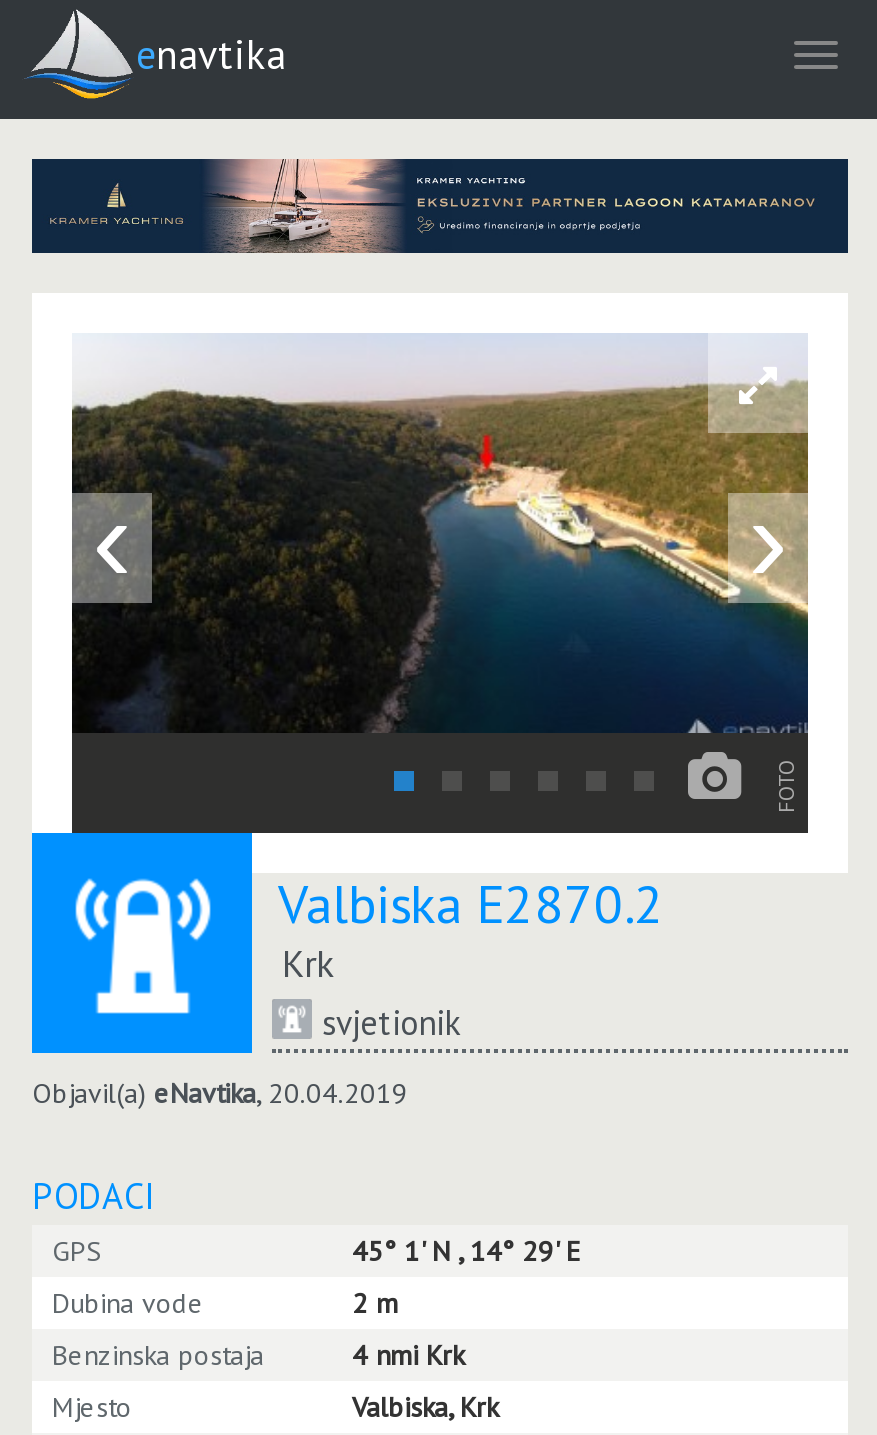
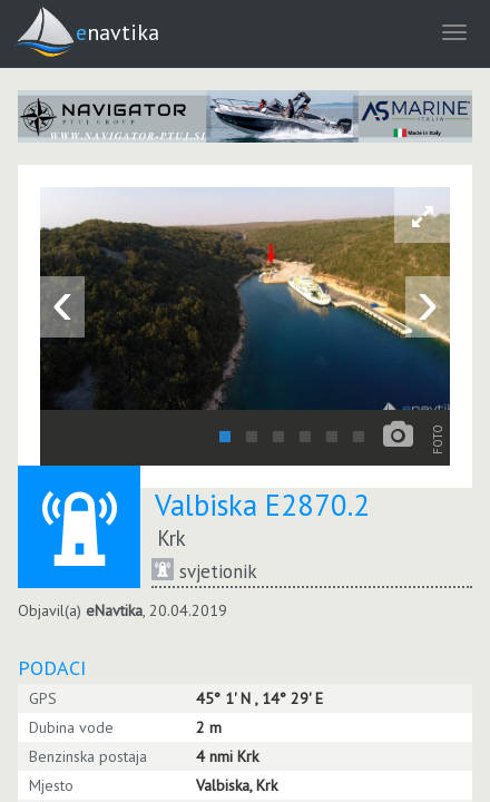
- [image]
+ [image]
